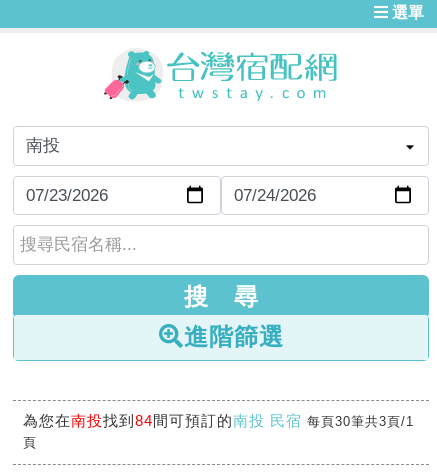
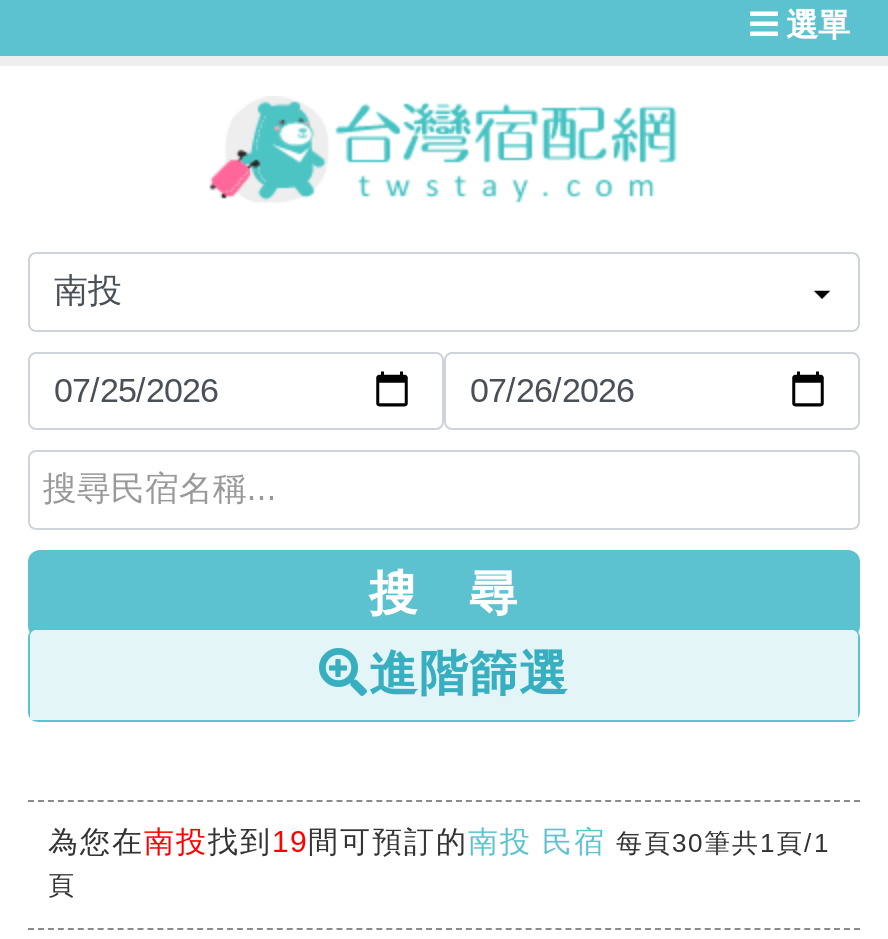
- 為您在南投找到84間可預訂的南投 民宿 每頁30筆共3頁/1
+ 為您在南投找到19間可預訂的南投 民宿 每頁30筆共1頁/1
